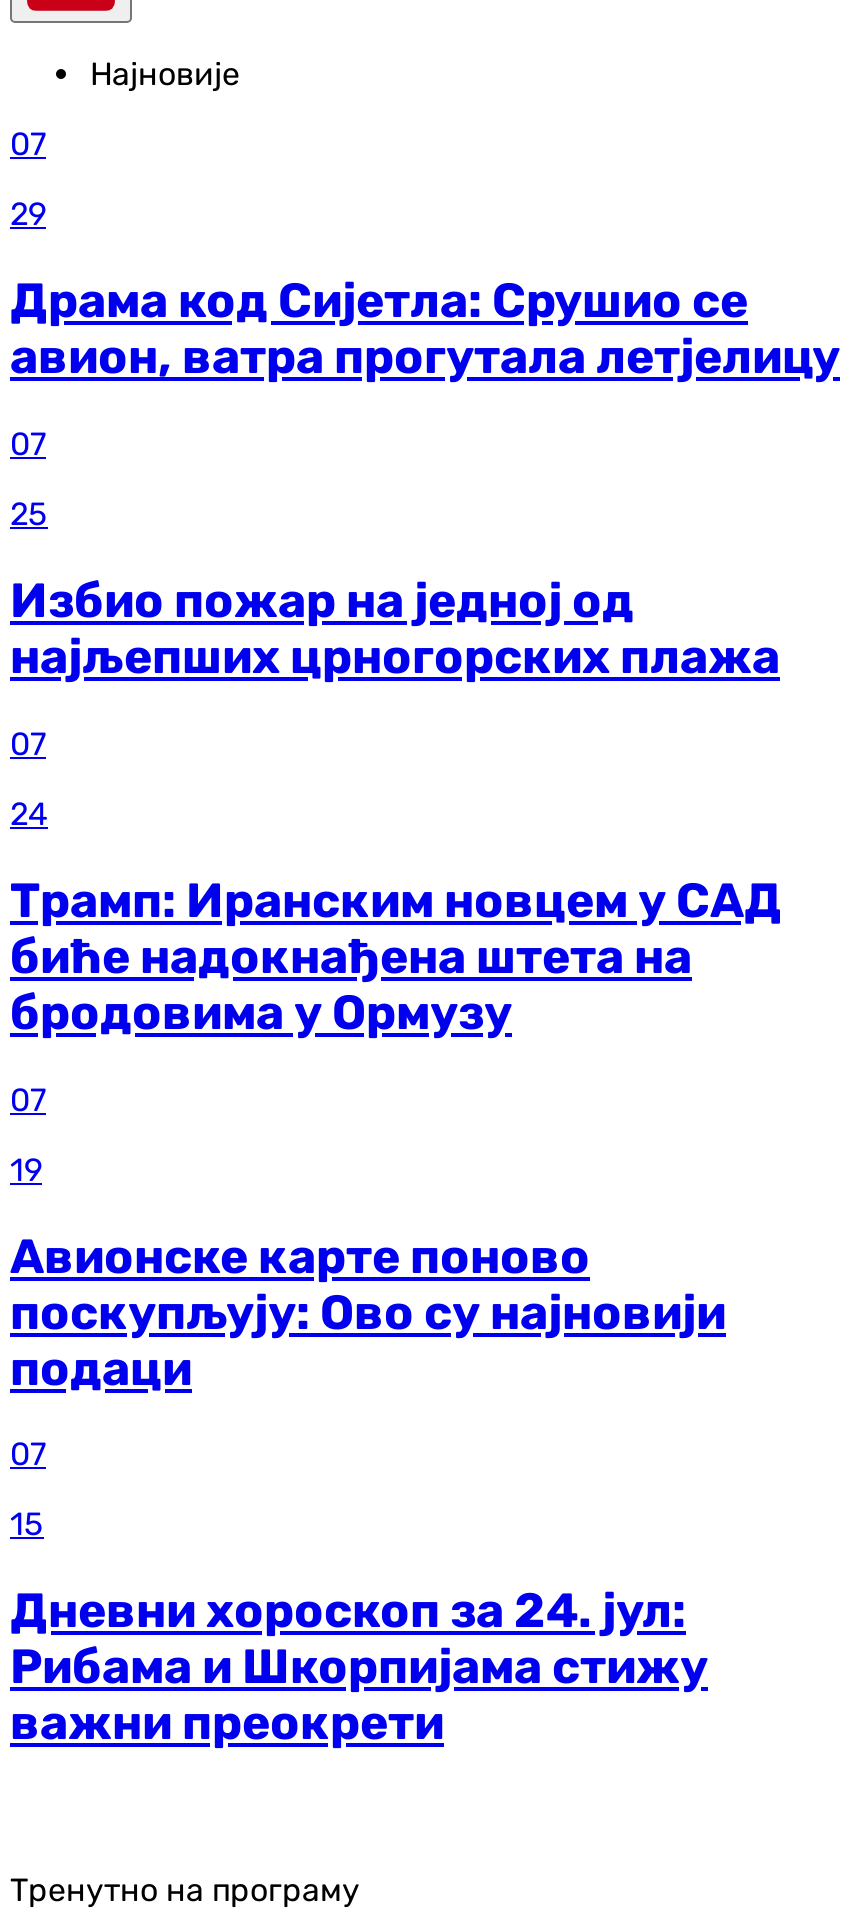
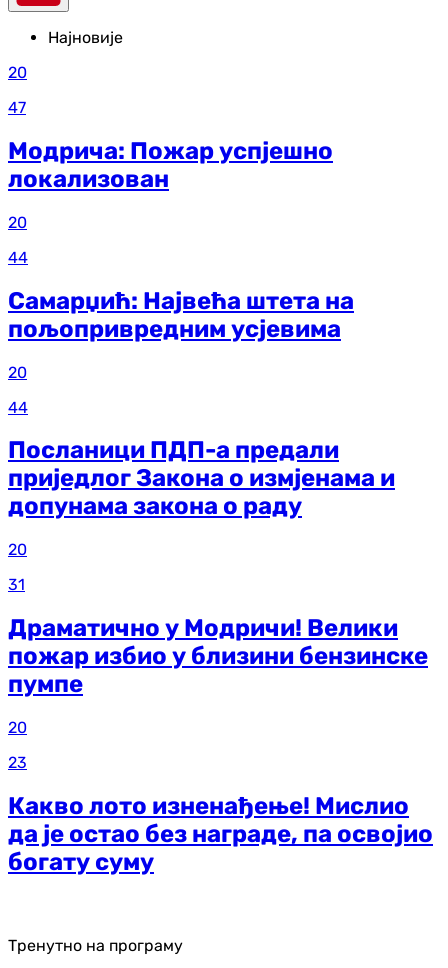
- 07
+ 20

- 29
+ 47

- Драма код Сијетла: Срушио се
- авион, ватра прогутала летјелицу
+ Модрича: Пожар успјешно
+ локализован

- 07
+ 20

- 25
+ 44

- Избио пожар на једној од
- најљепших црногорских плажа
+ Самарџић: Највећа штета на
+ пољопривредним усјевима

- 07
+ 20

- 24
+ 44

- Трамп: Иранским новцем у САД
- биће надокнађена штета на
- бродовима у Ормузу
+ Посланици ПДП-а предали
+ приједлог Закона о измјенама и
+ допунама закона о раду

- 07
+ 20

- 19
+ 31

- Авионске карте поново
- поскупљују: Ово су најновији
- подаци
+ Драматично у Модричи! Велики
+ пожар избио у близини бензинске
+ пумпе

- 07
+ 20

- 15
+ 23

- Дневни хороскоп за 24. јул:
- Рибама и Шкорпијама стижу
- важни преокрети
+ Какво лото изненађење! Мислио
+ да је остао без награде, па освојио
+ богату суму
